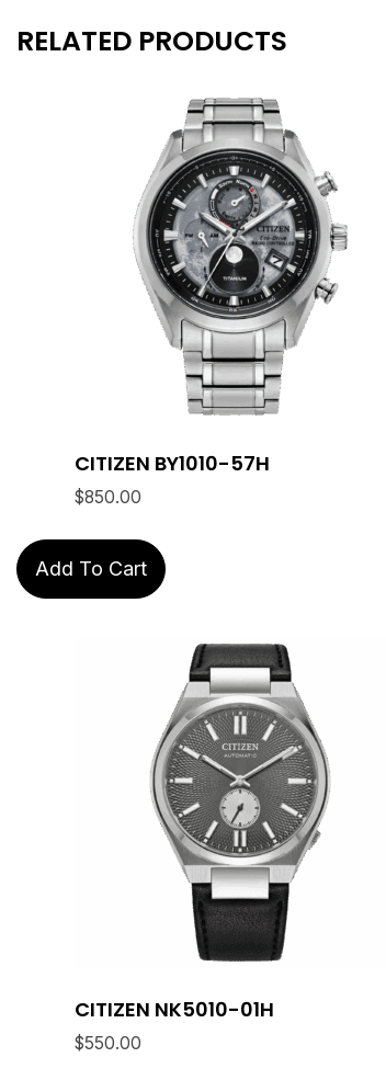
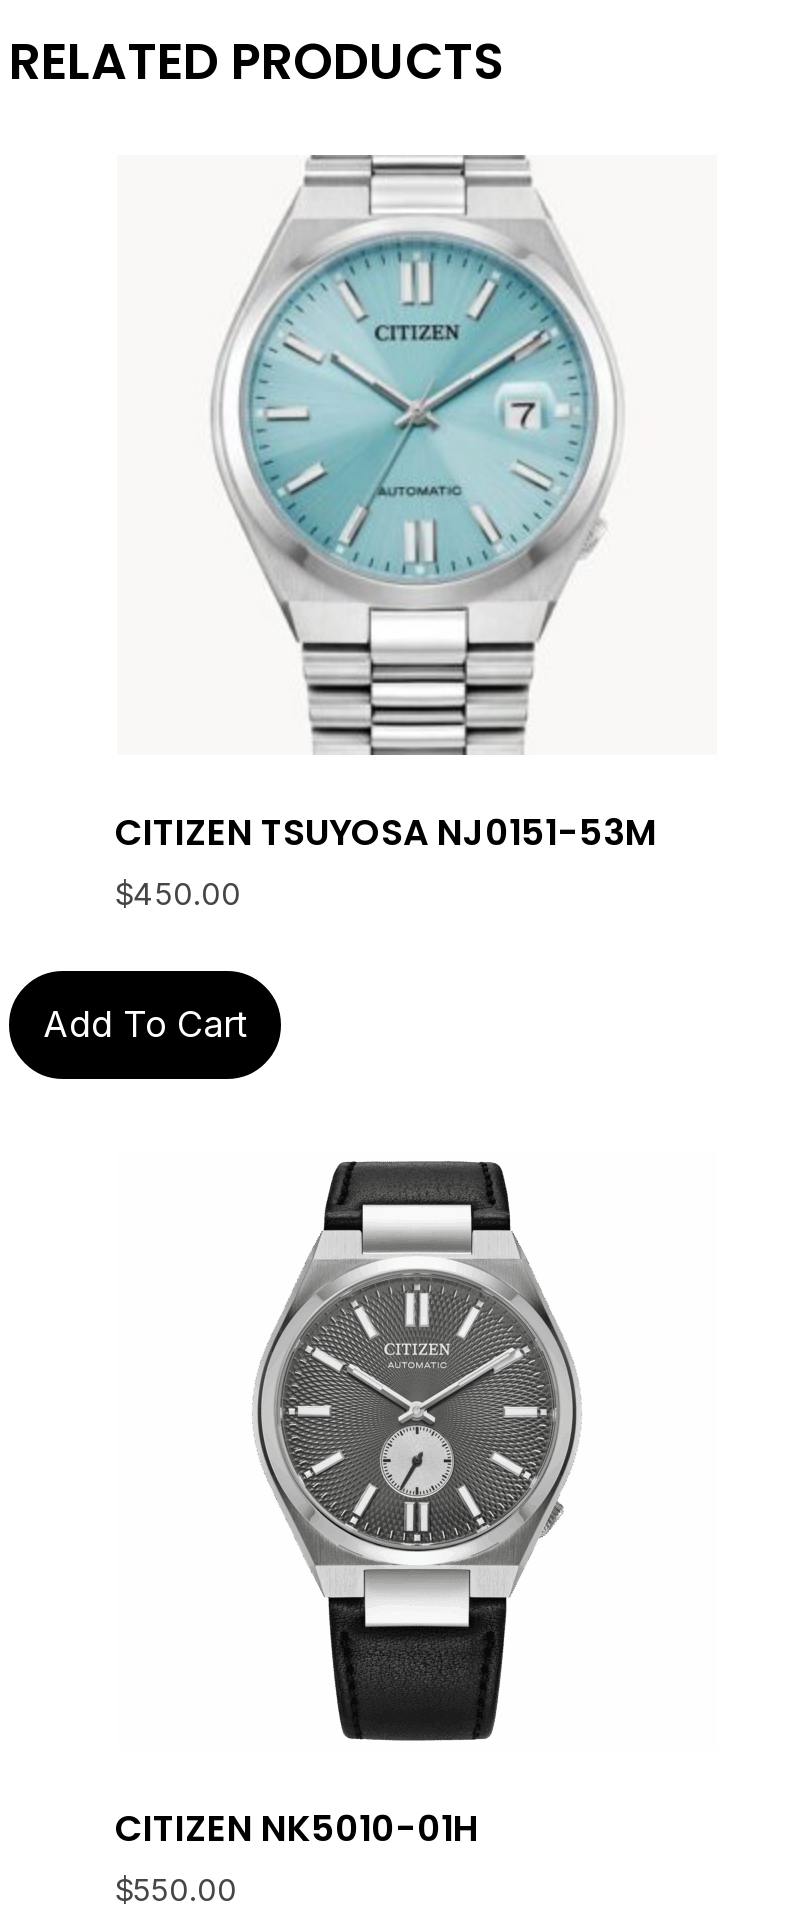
- [image]
- CITIZEN BY1010-57H
- $850.00
+ [image]
+ CITIZEN TSUYOSA NJ0151-53M
+ $450.00
